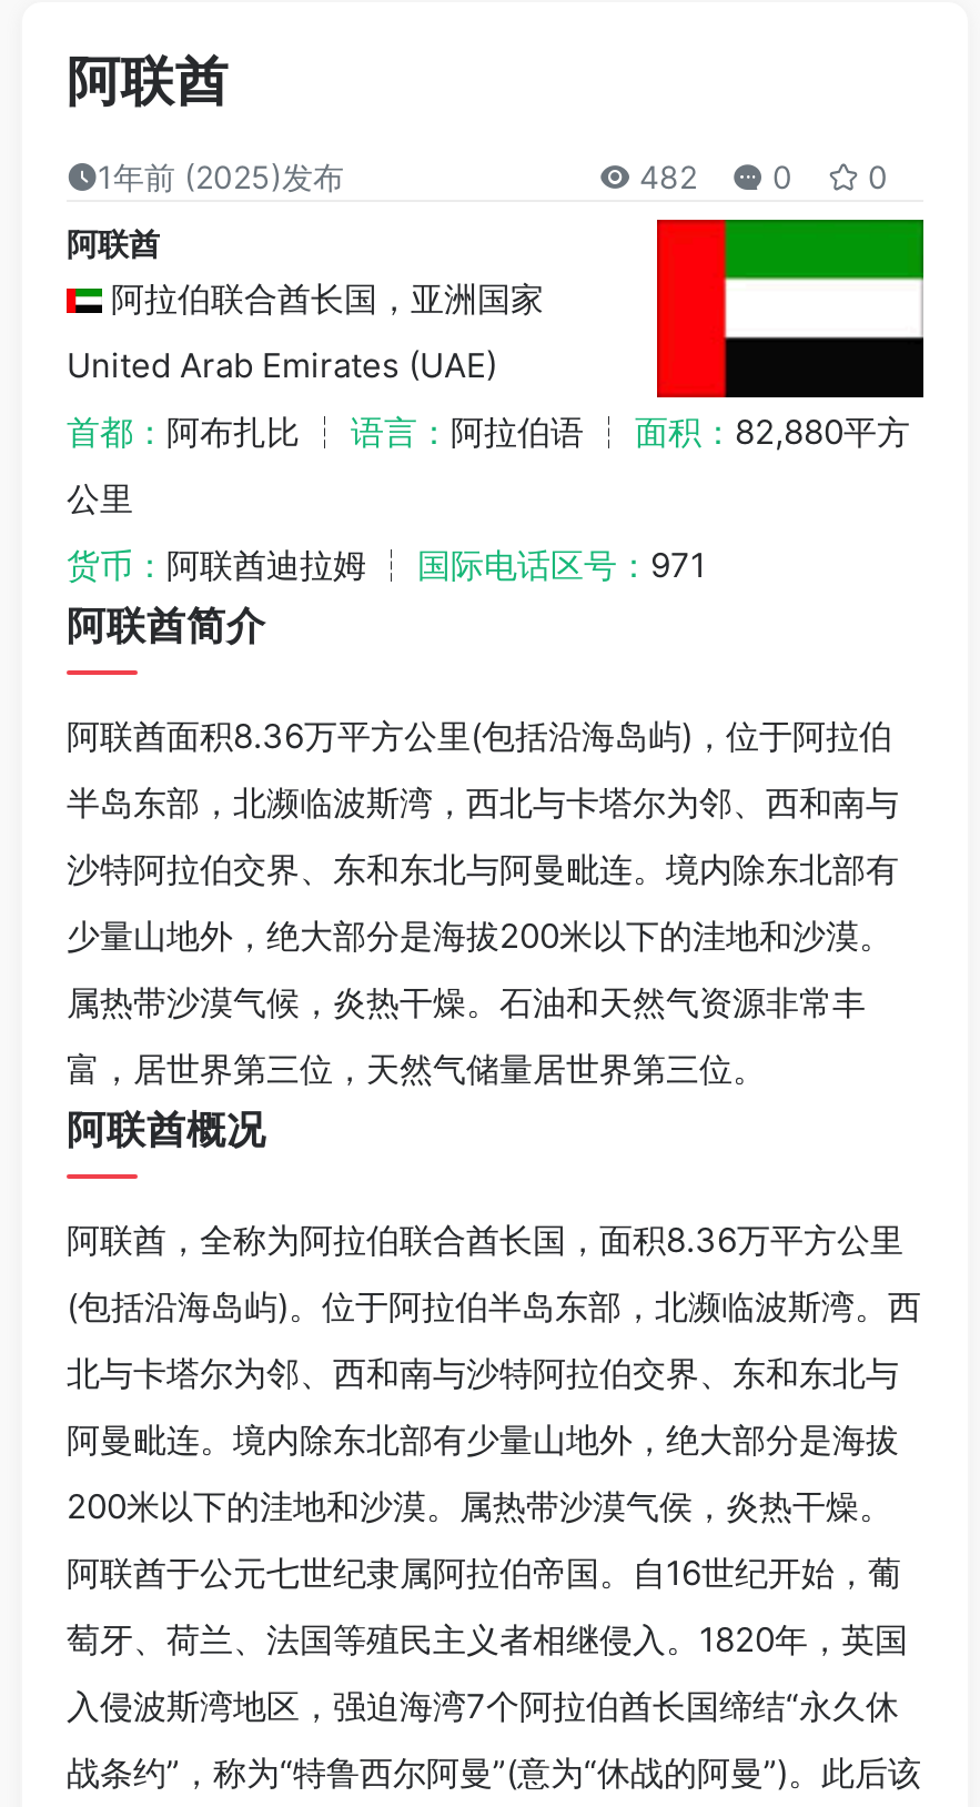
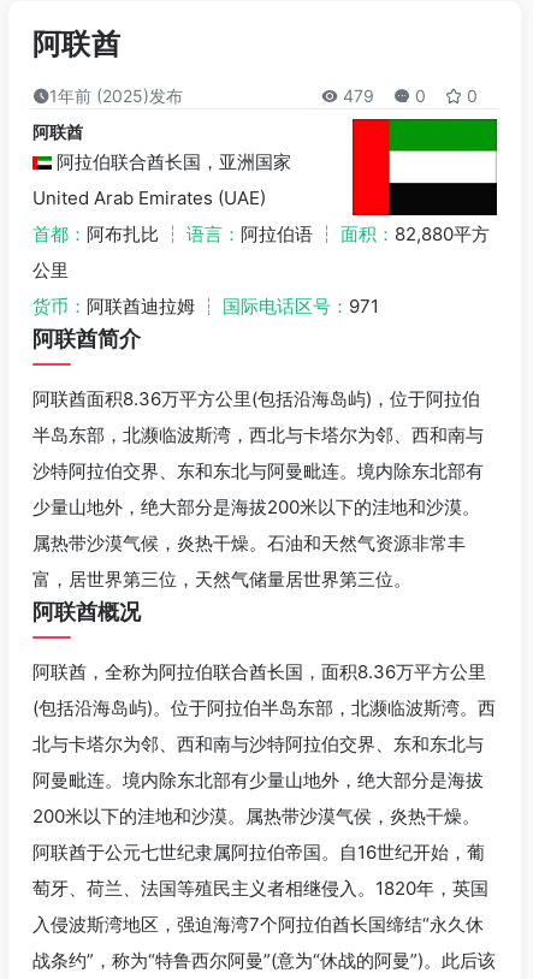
- 482 0 0
+ 479 0 0
